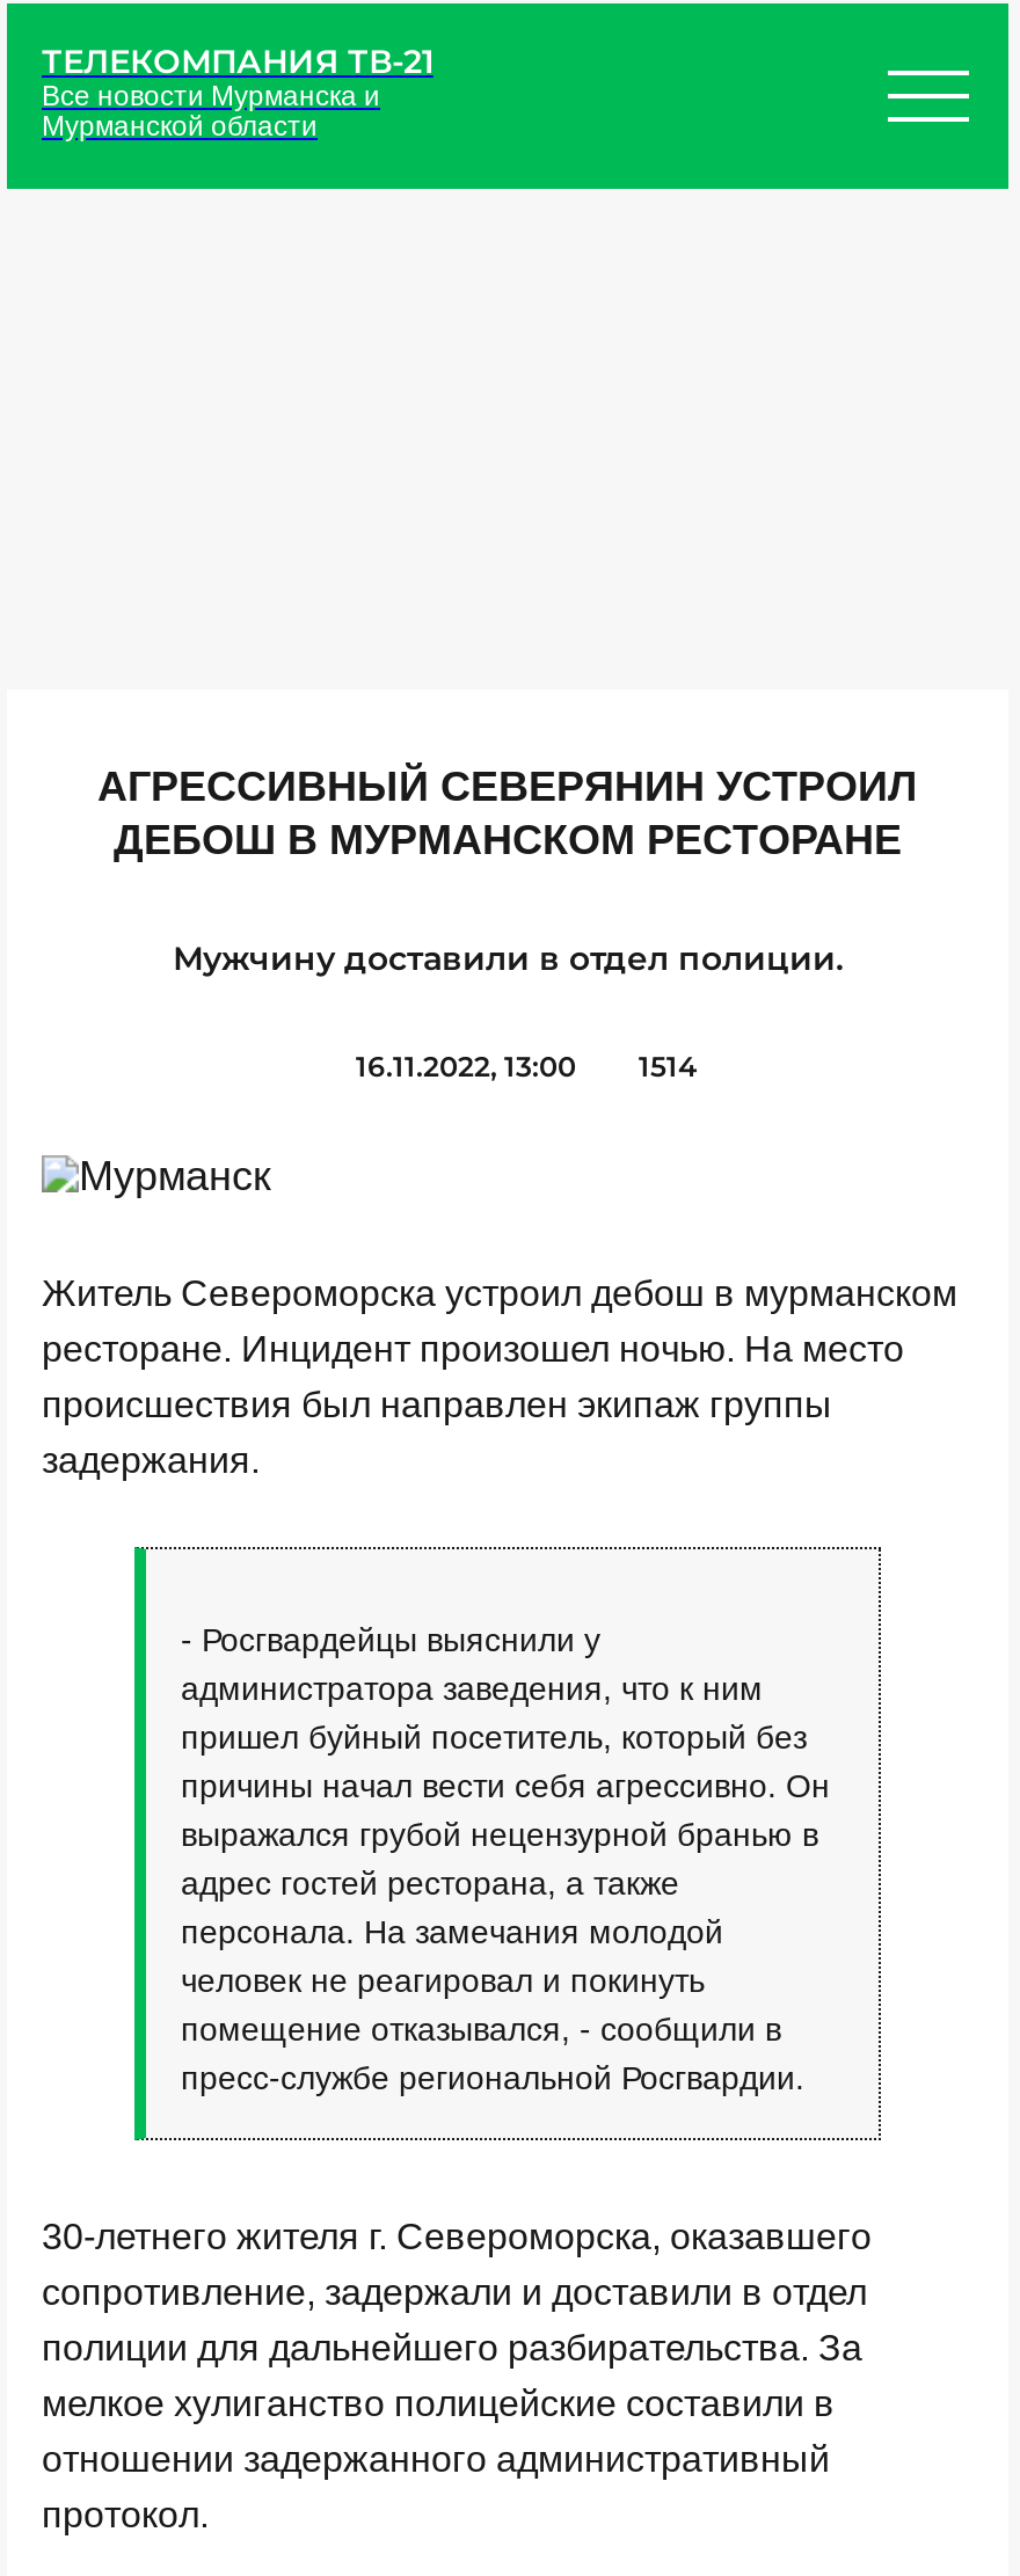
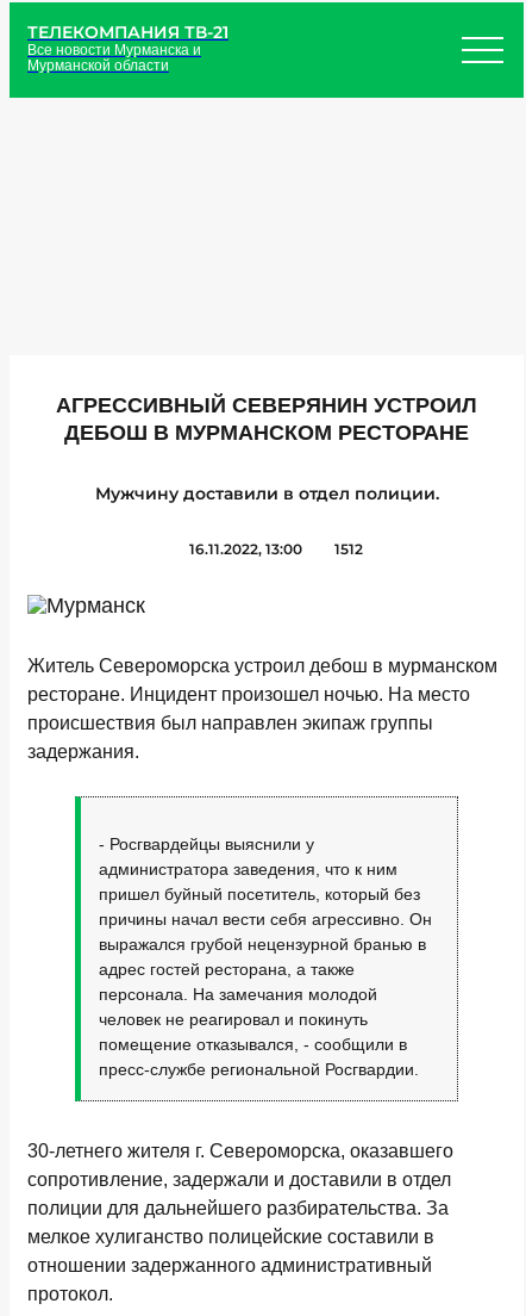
- 16.11.2022, 13:00 1514
+ 16.11.2022, 13:00 1512
